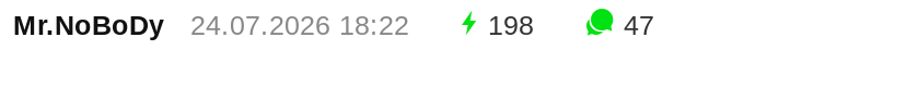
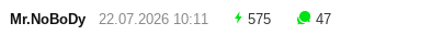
- Mr.NoBoDy 24.07.2026 18:22
- 198
+ Mr.NoBoDy 22.07.2026 10:11
+ 575
